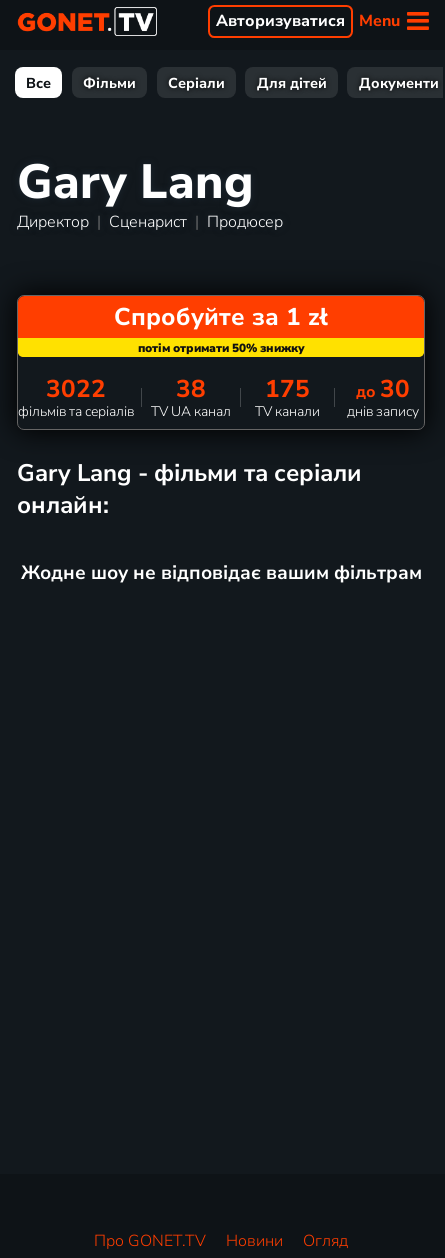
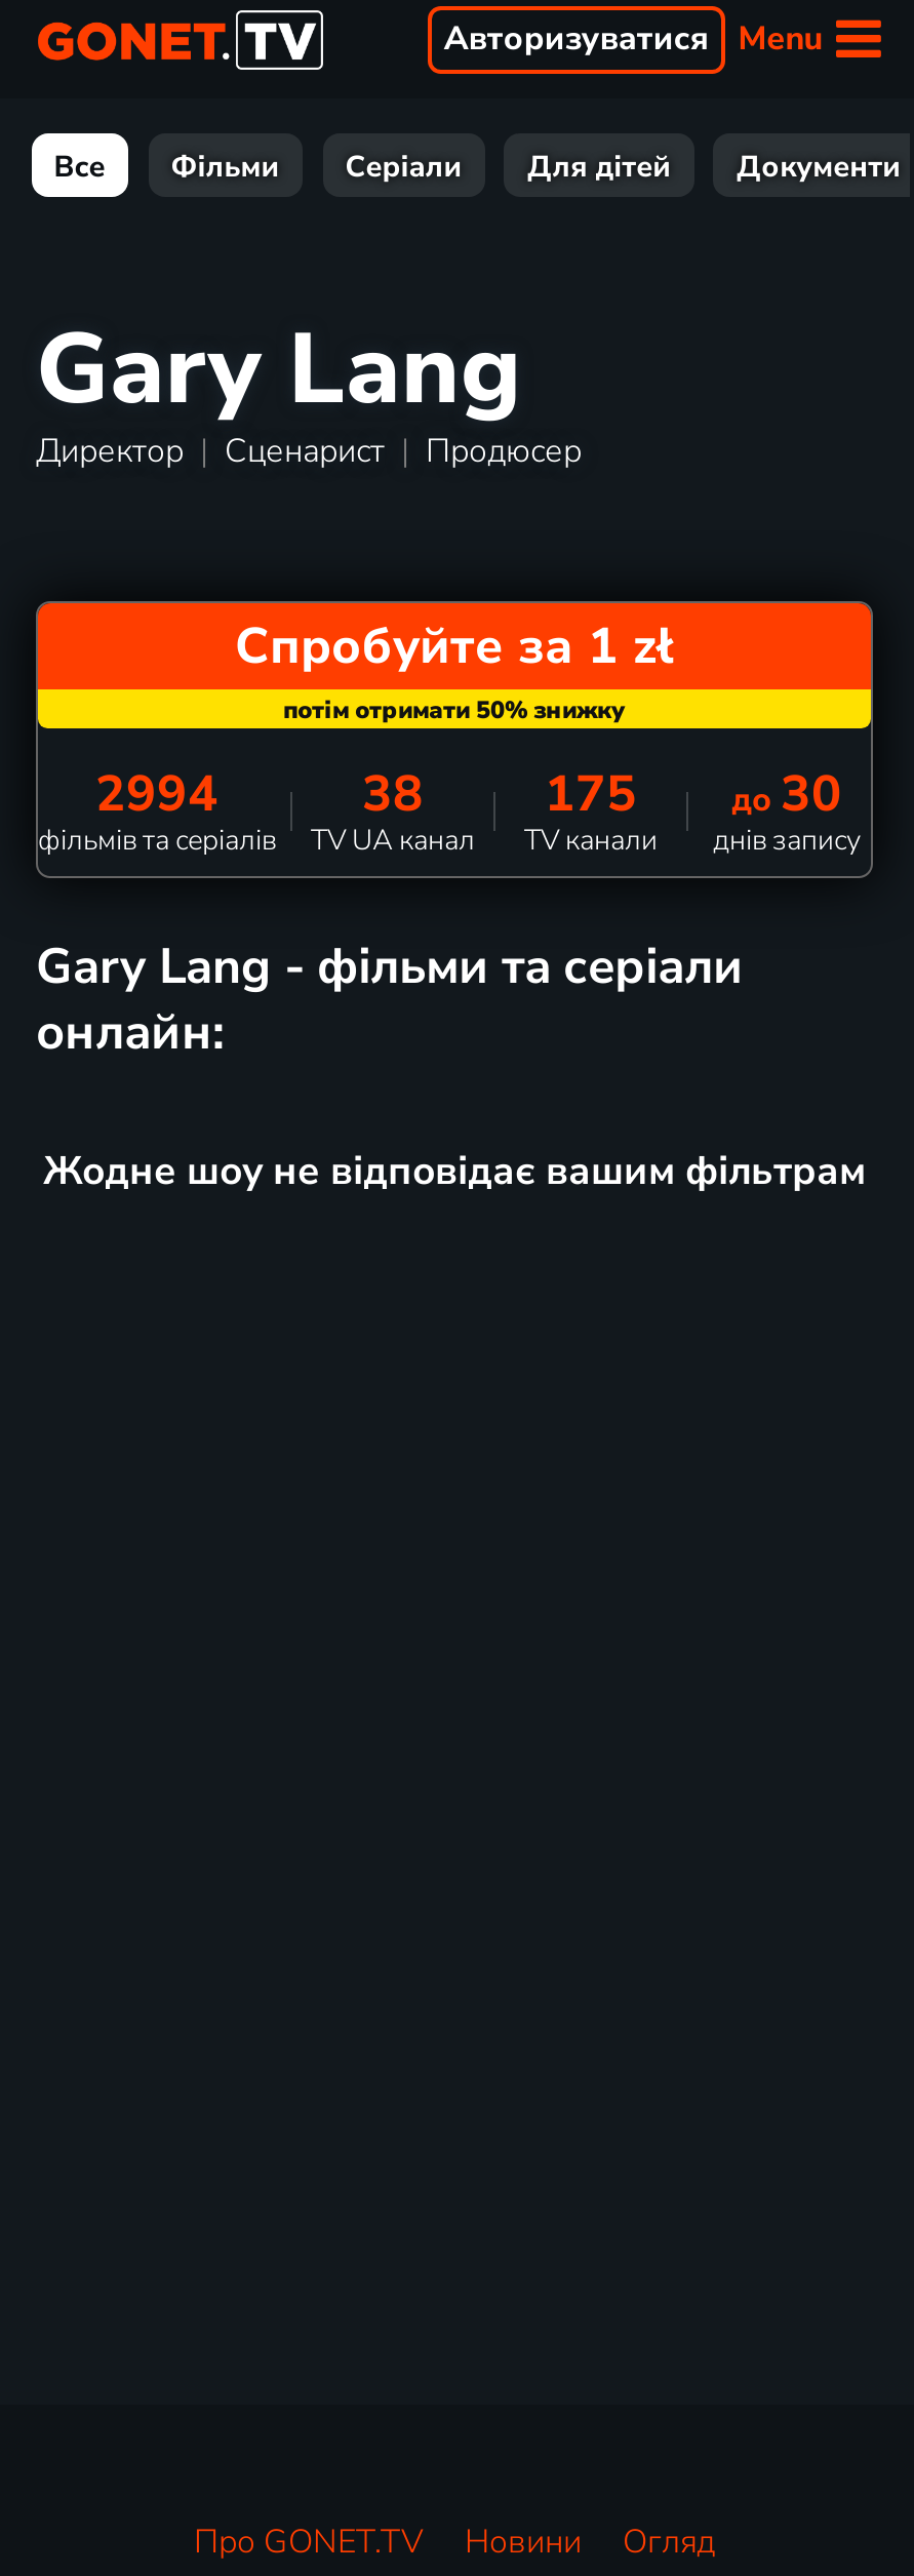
- 3022
+ 2994
